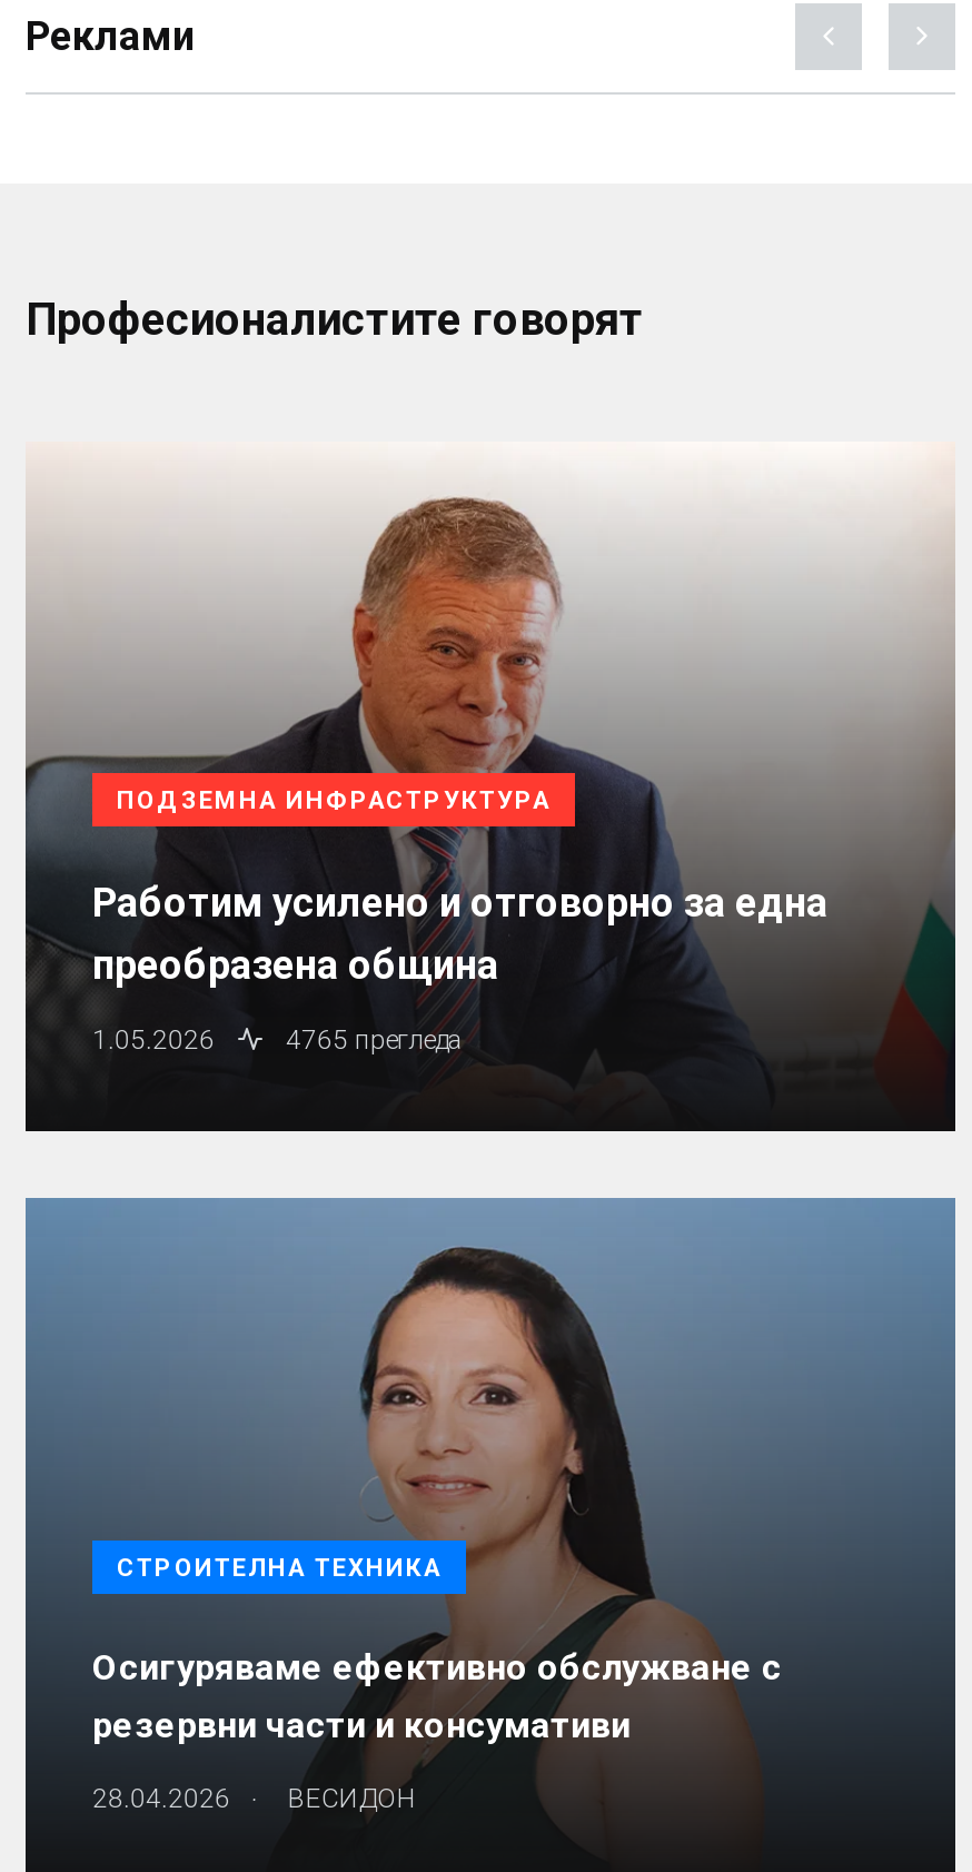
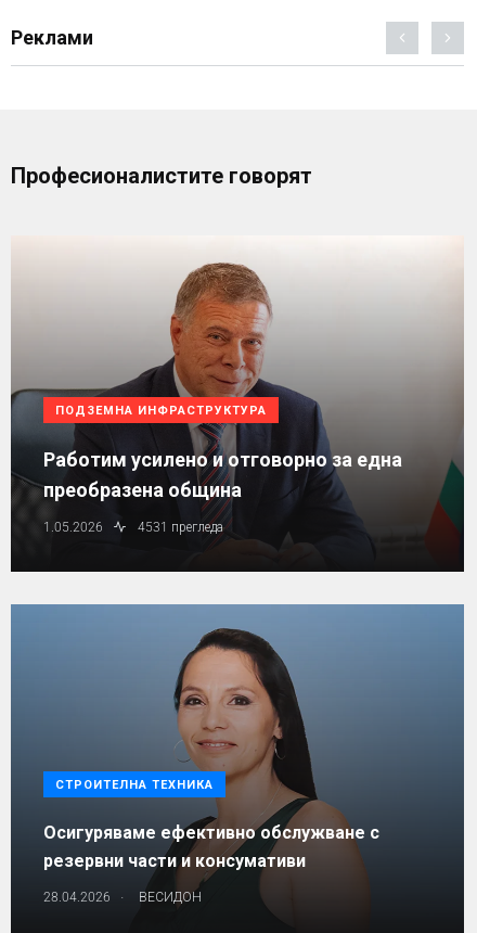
- 4765 прегледа
+ 4531 прегледа
